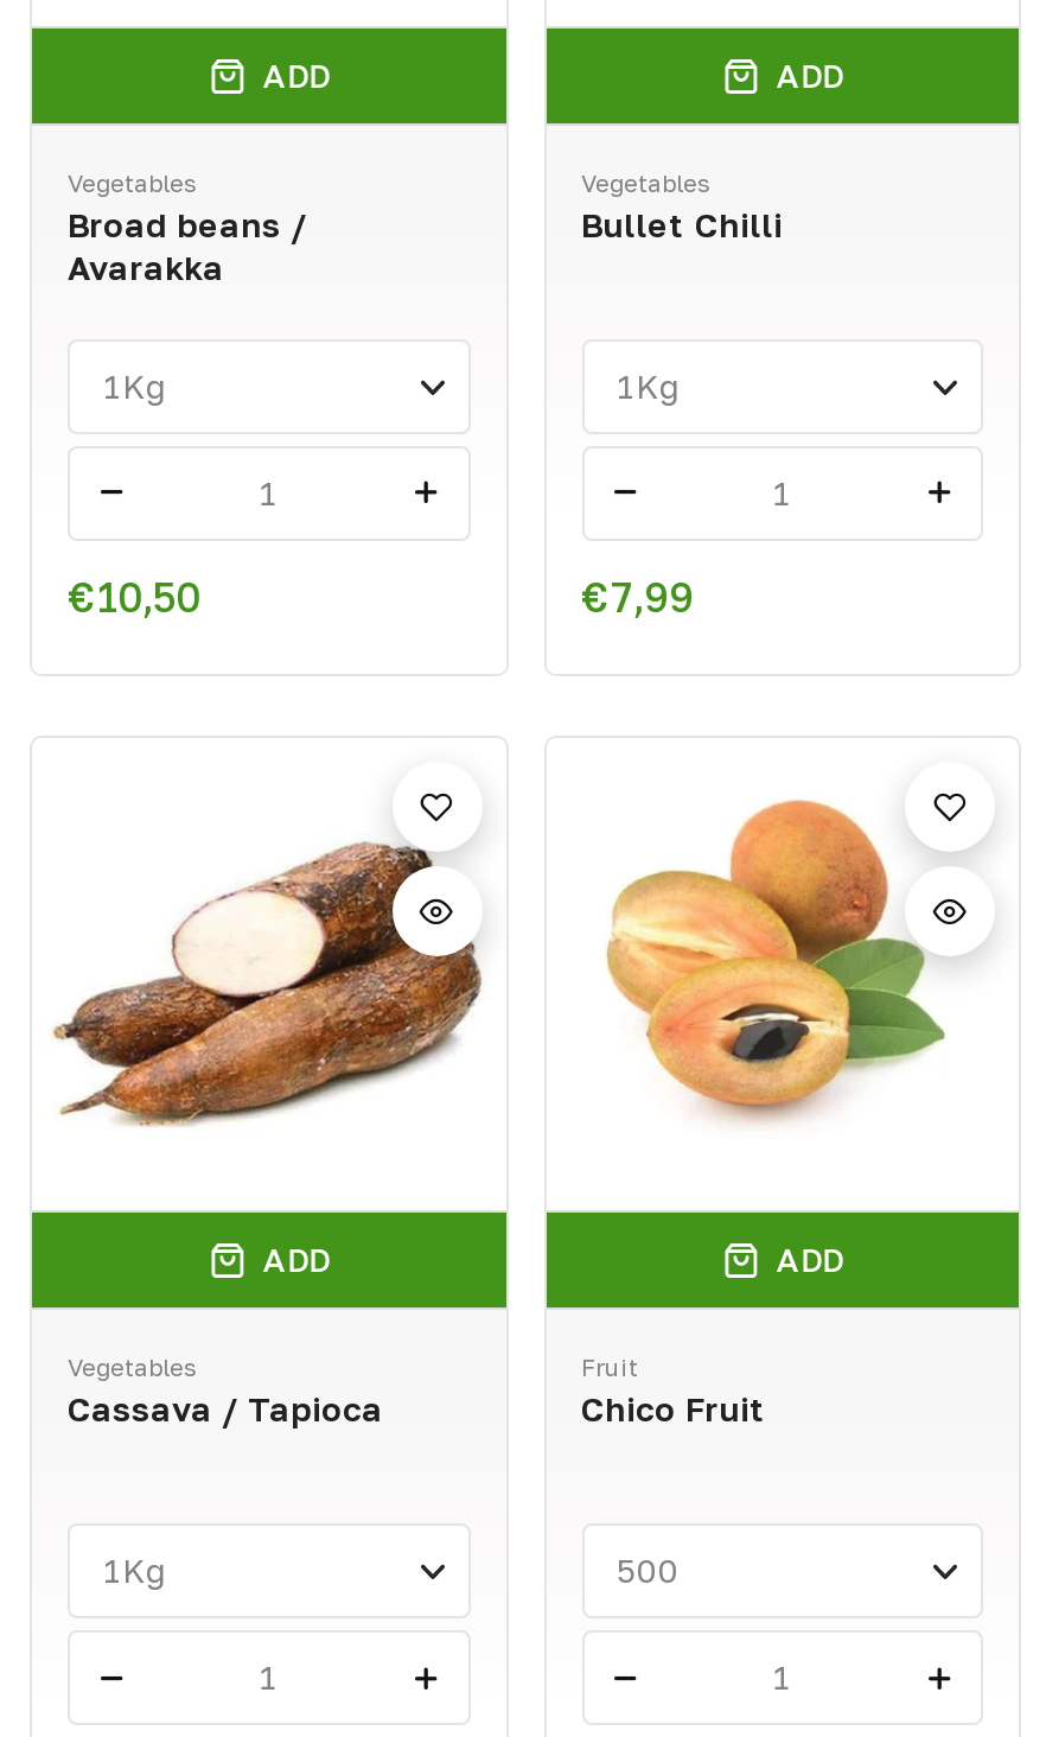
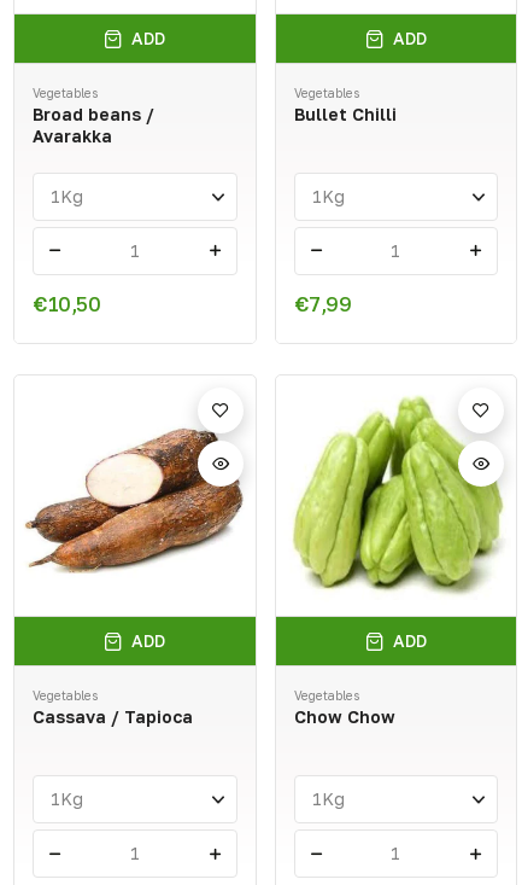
- [image]
+ [image]

- Fruit
- Chico Fruit
+ Vegetables
+ Chow Chow
